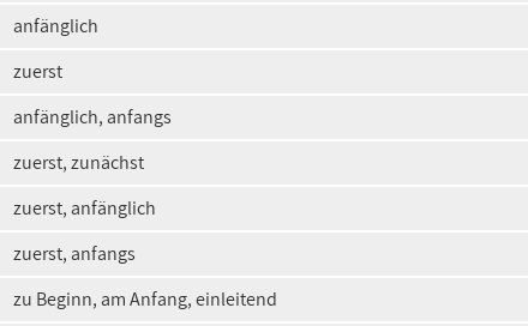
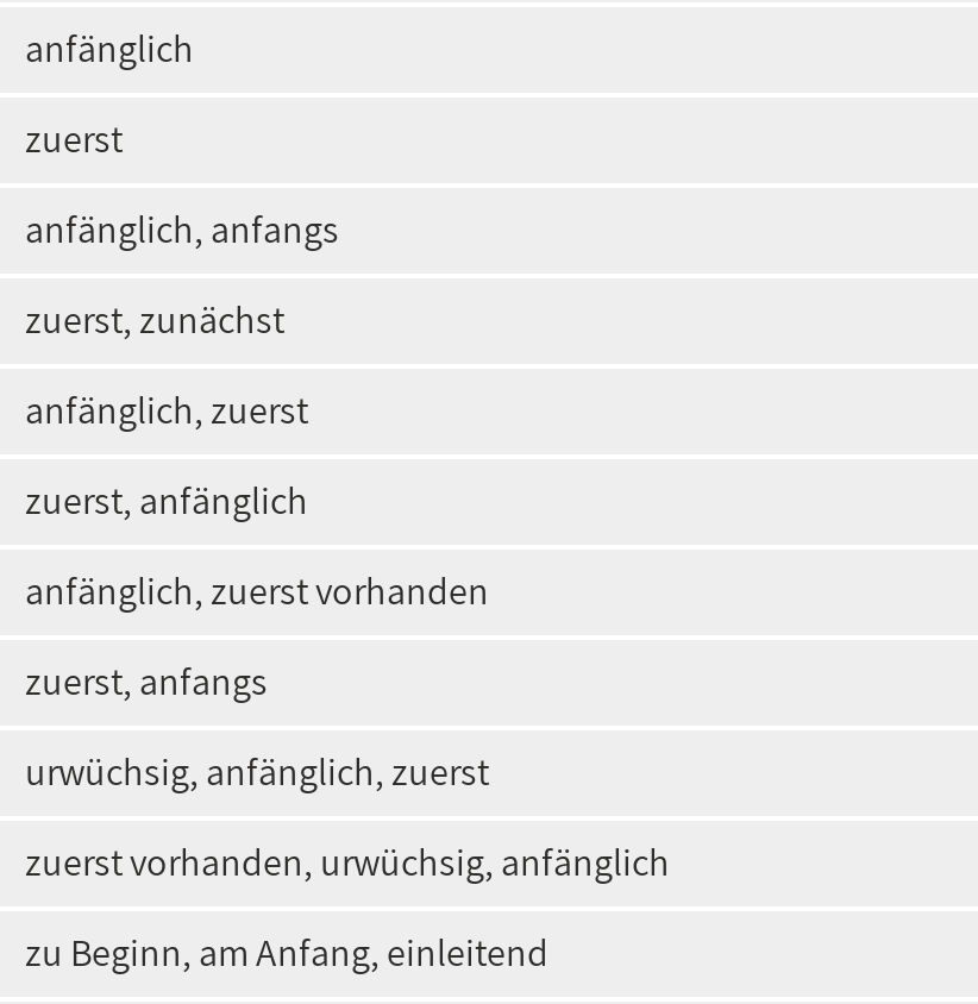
+ anfänglich, zuerst

+ anfänglich, zuerst vorhanden

+ urwüchsig, anfänglich, zuerst
+ zuerst vorhanden, urwüchsig, anfänglich
